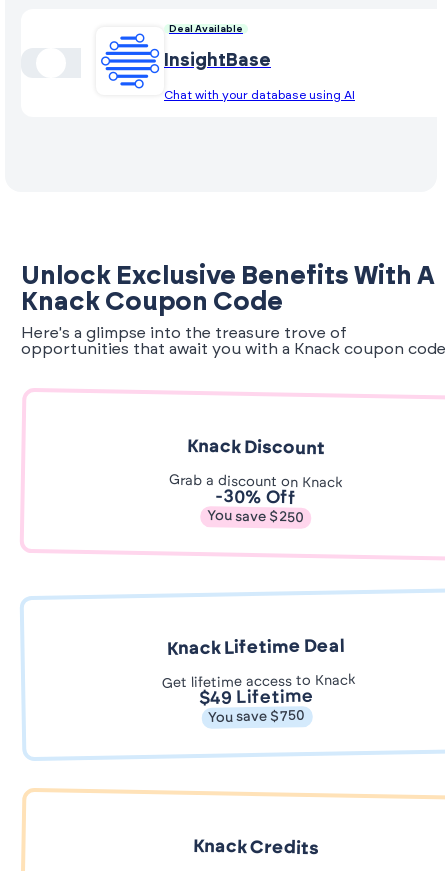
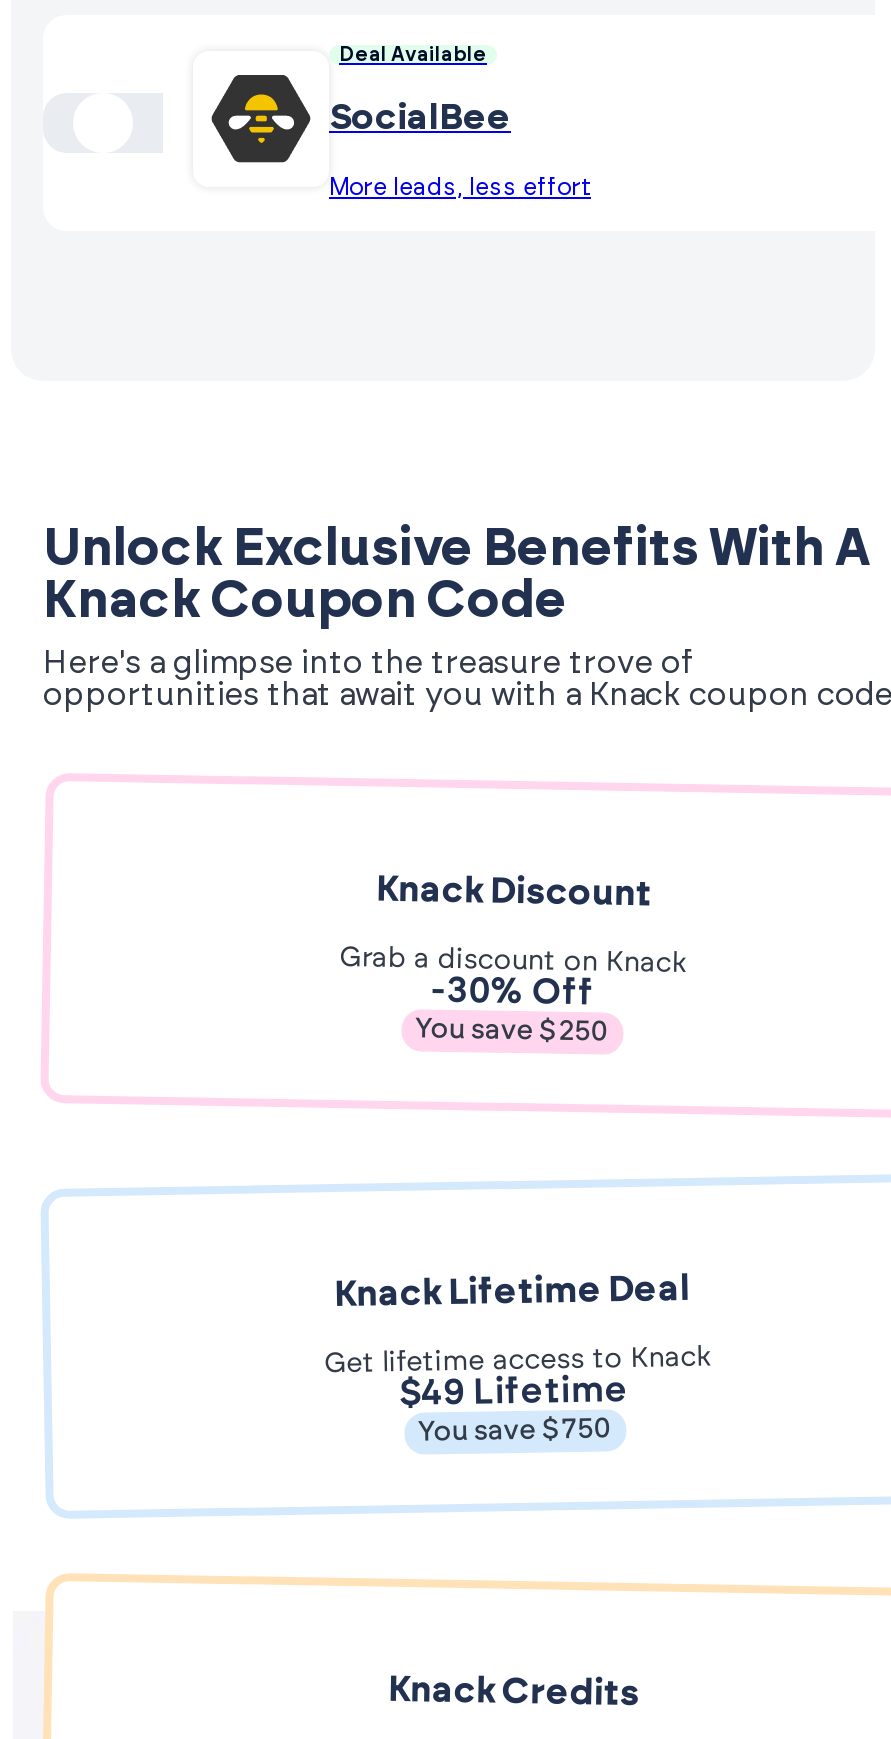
- [image]
- InsightBase
+ [image]
+ SocialBee

- Chat with your database using AI
+ More leads, less effort
